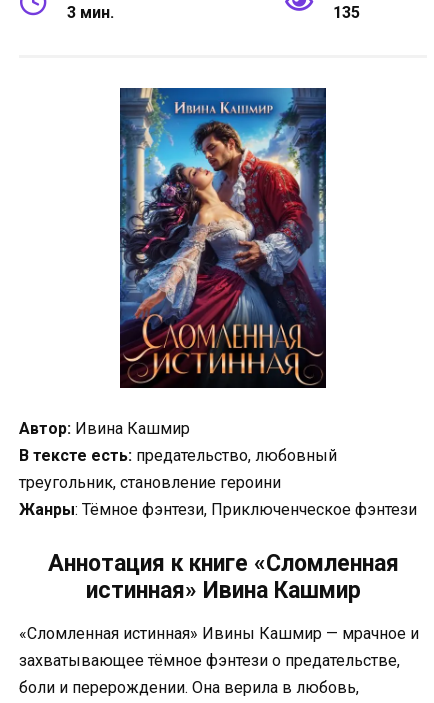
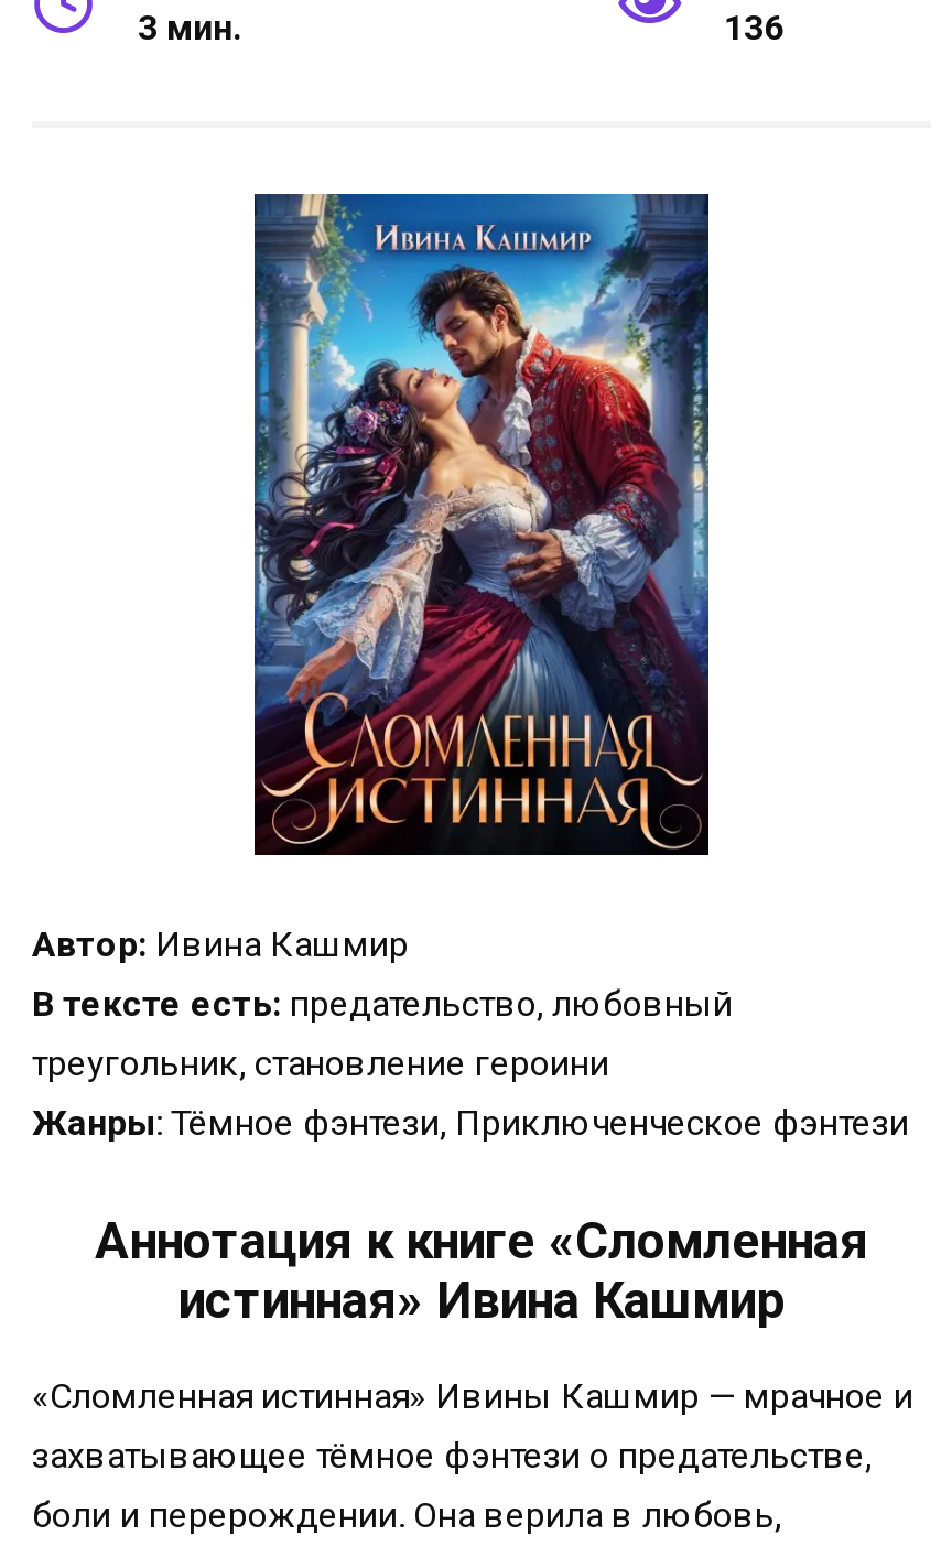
- 135
+ 136
